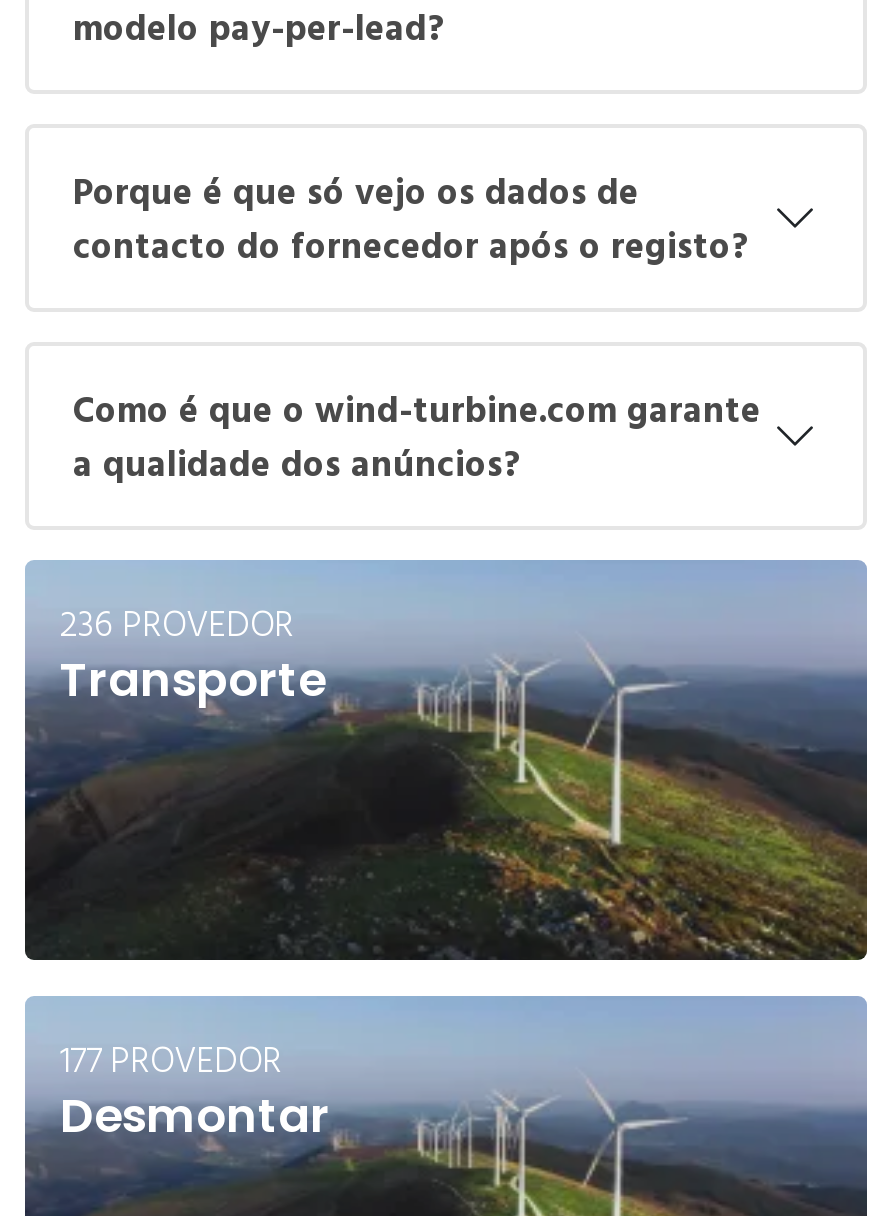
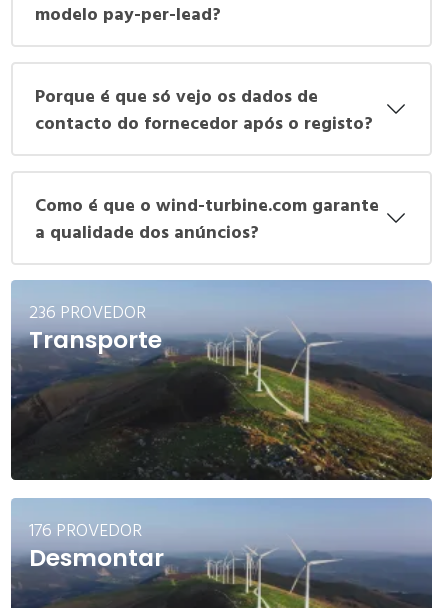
- 177 PROVEDOR
+ 176 PROVEDOR
